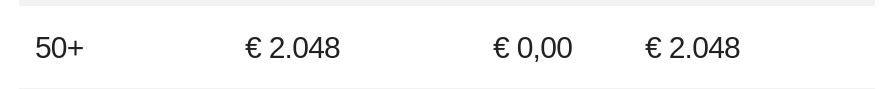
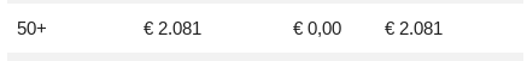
- € 2.048
+ € 2.081

- € 2.048
+ € 2.081
